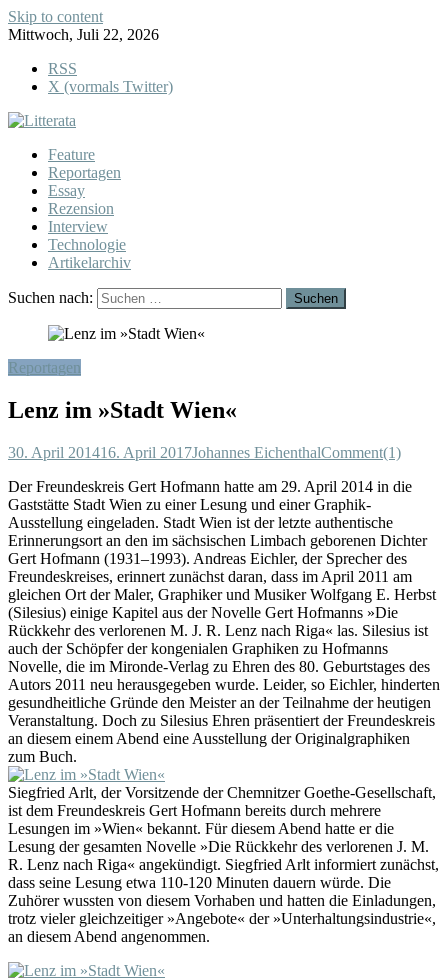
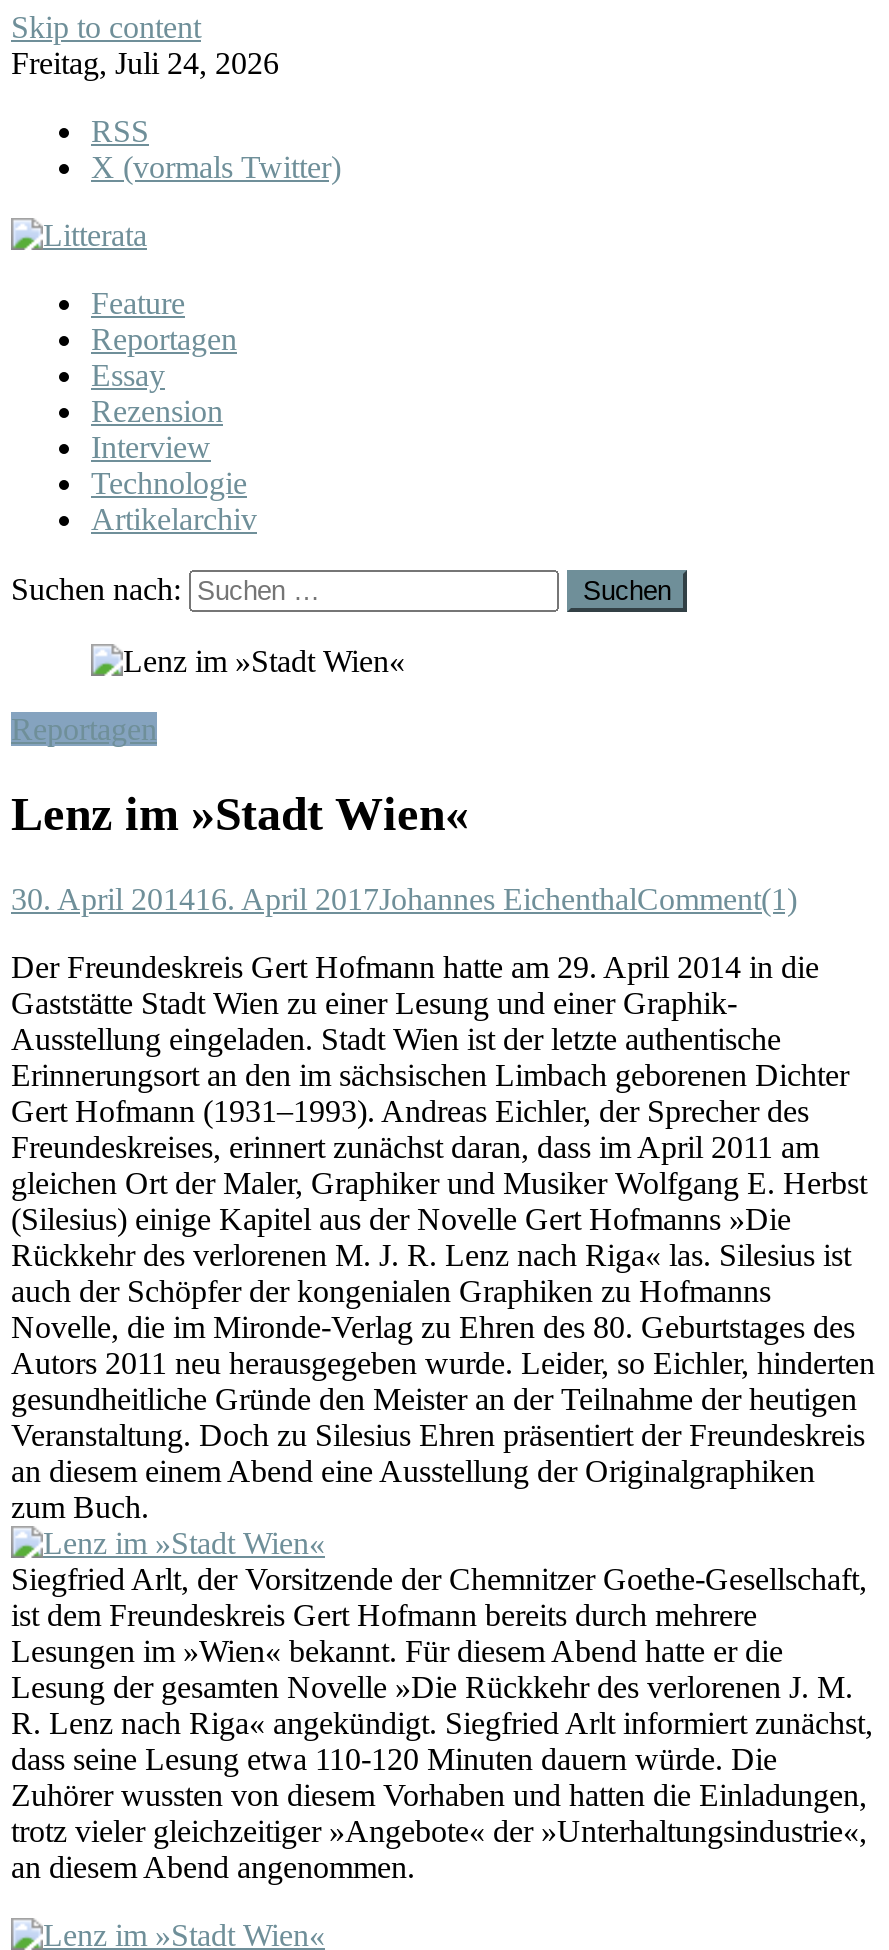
- Mittwoch, Juli 22, 2026
+ Freitag, Juli 24, 2026
